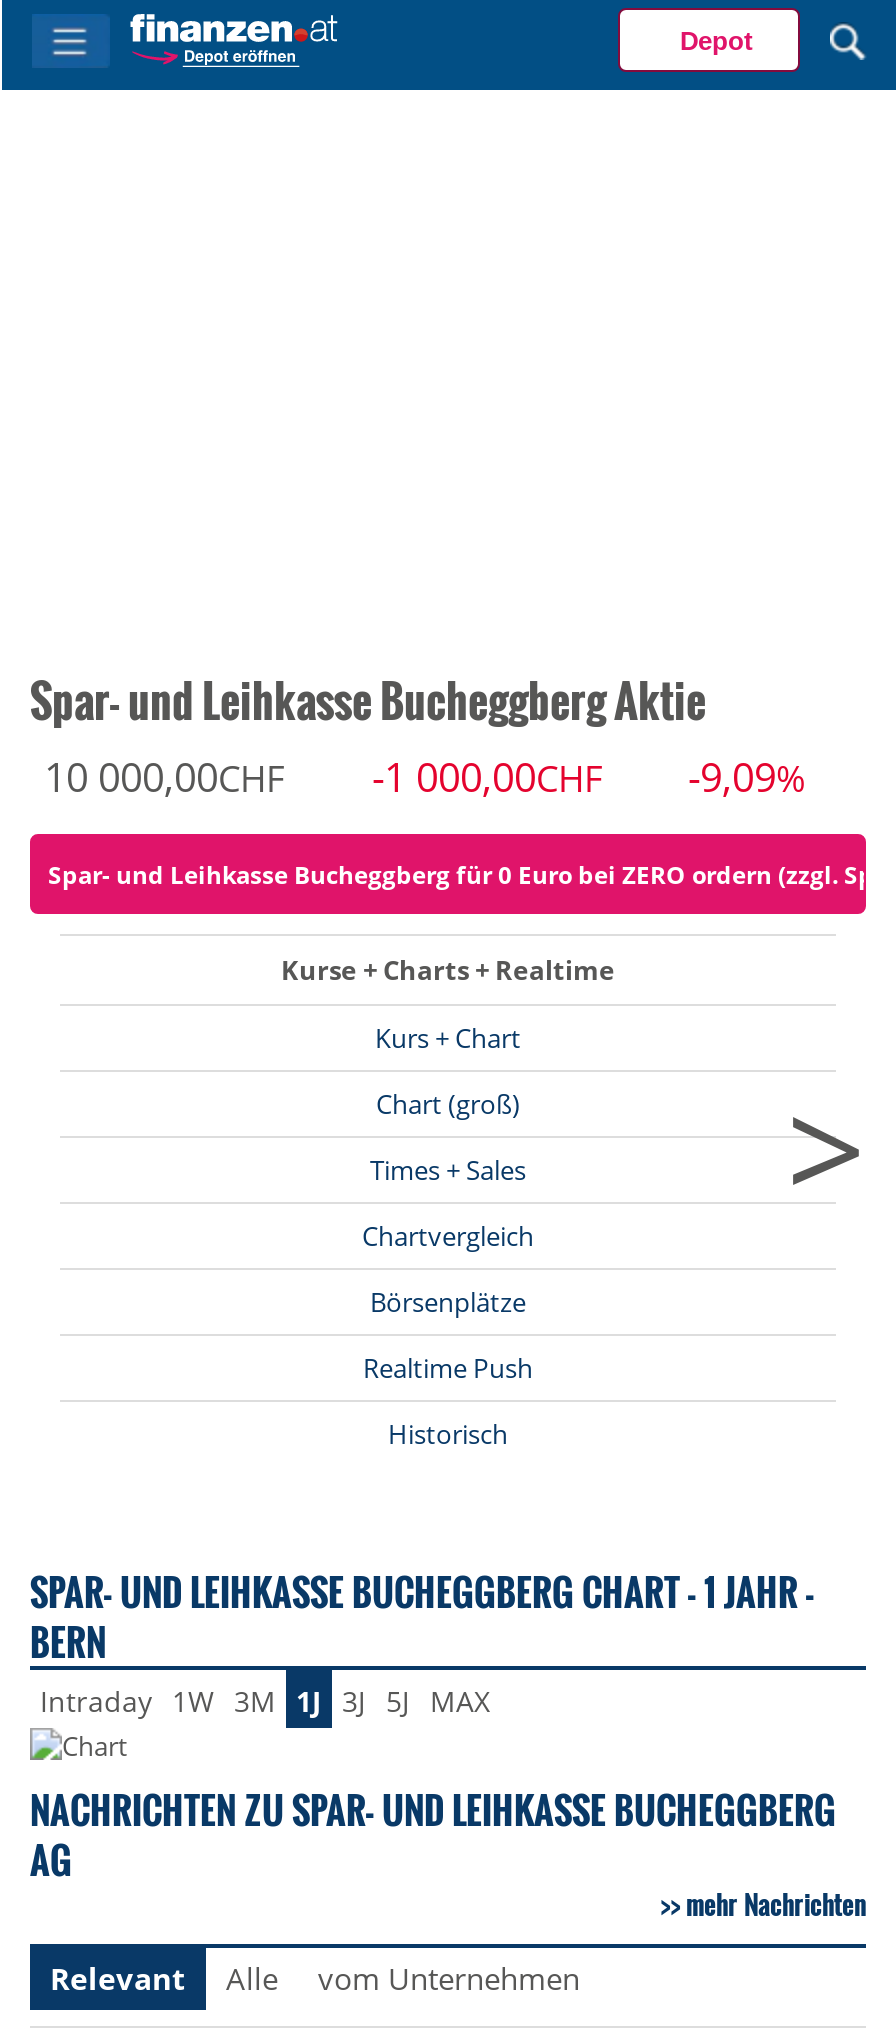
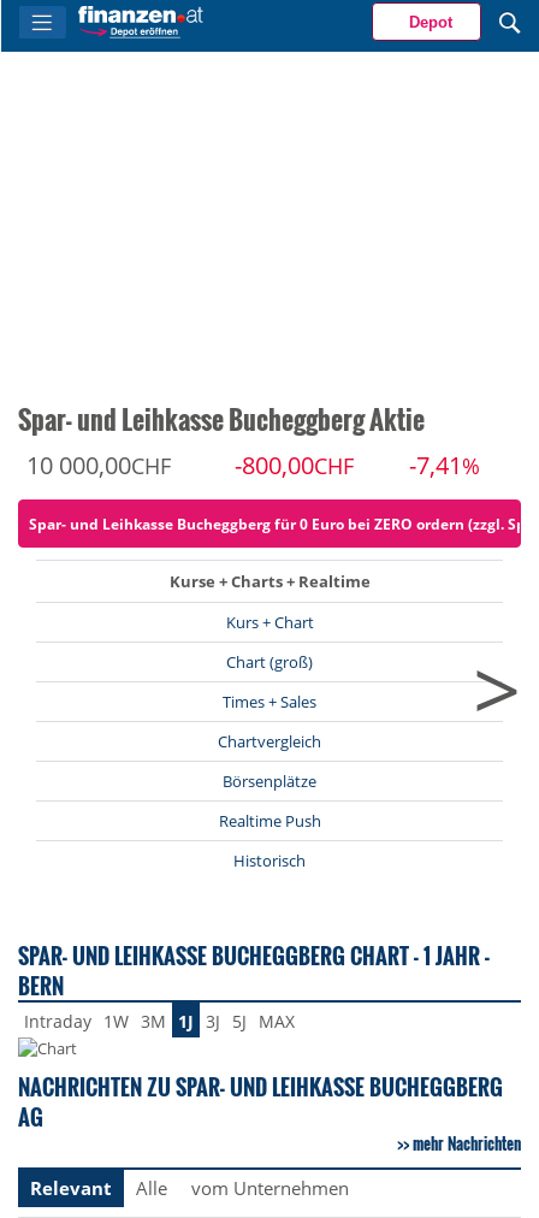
- -1 000,00CHF
- -9,09%
+ -800,00CHF
+ -7,41%
